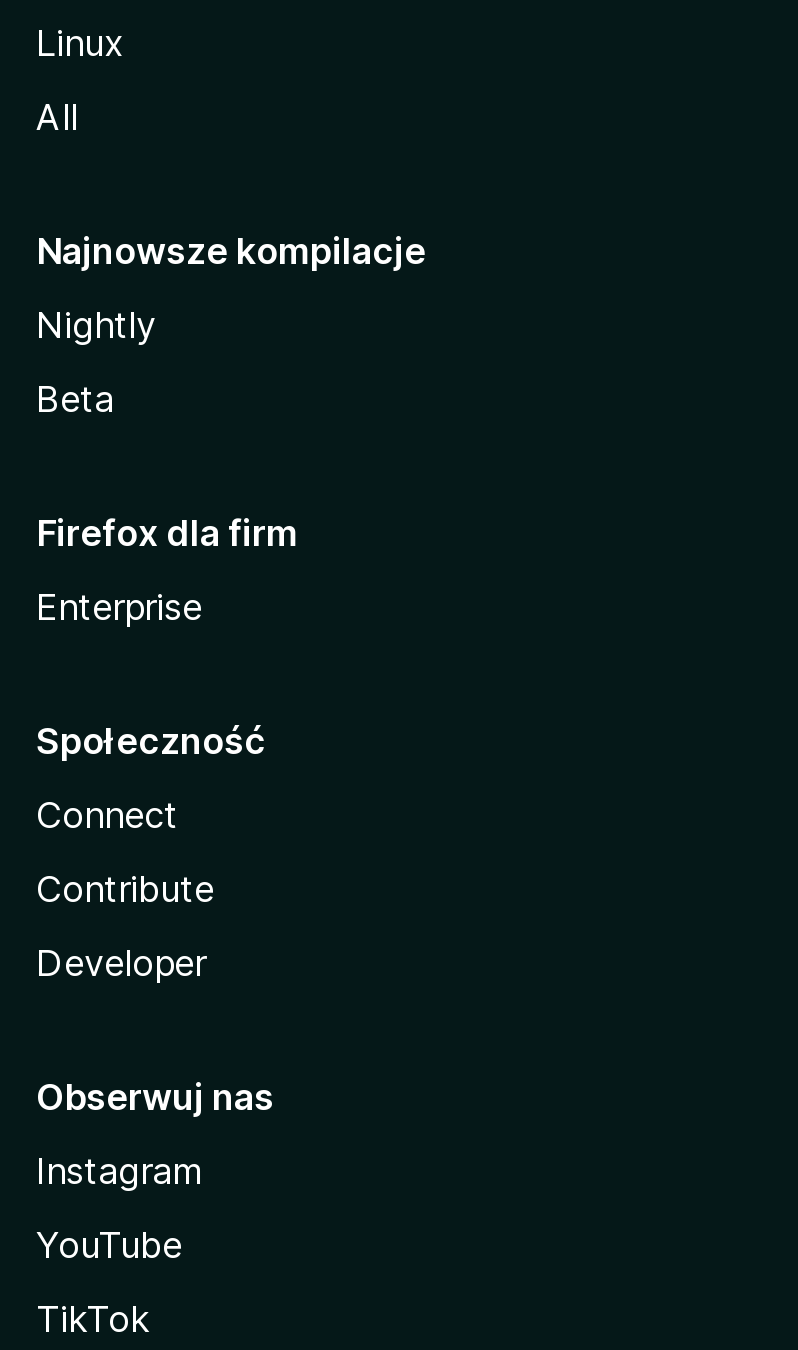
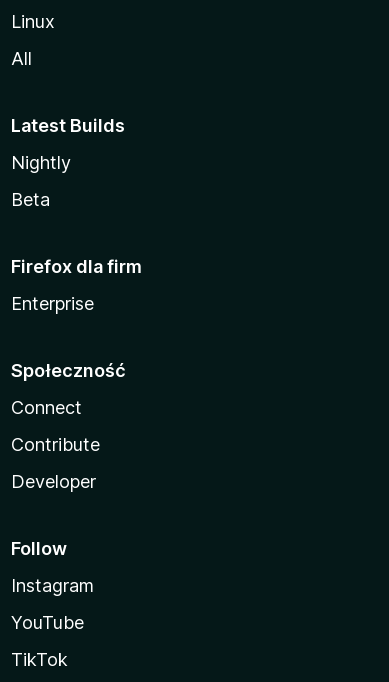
- Najnowsze kompilacje
+ Latest Builds

- Obserwuj nas
+ Follow
